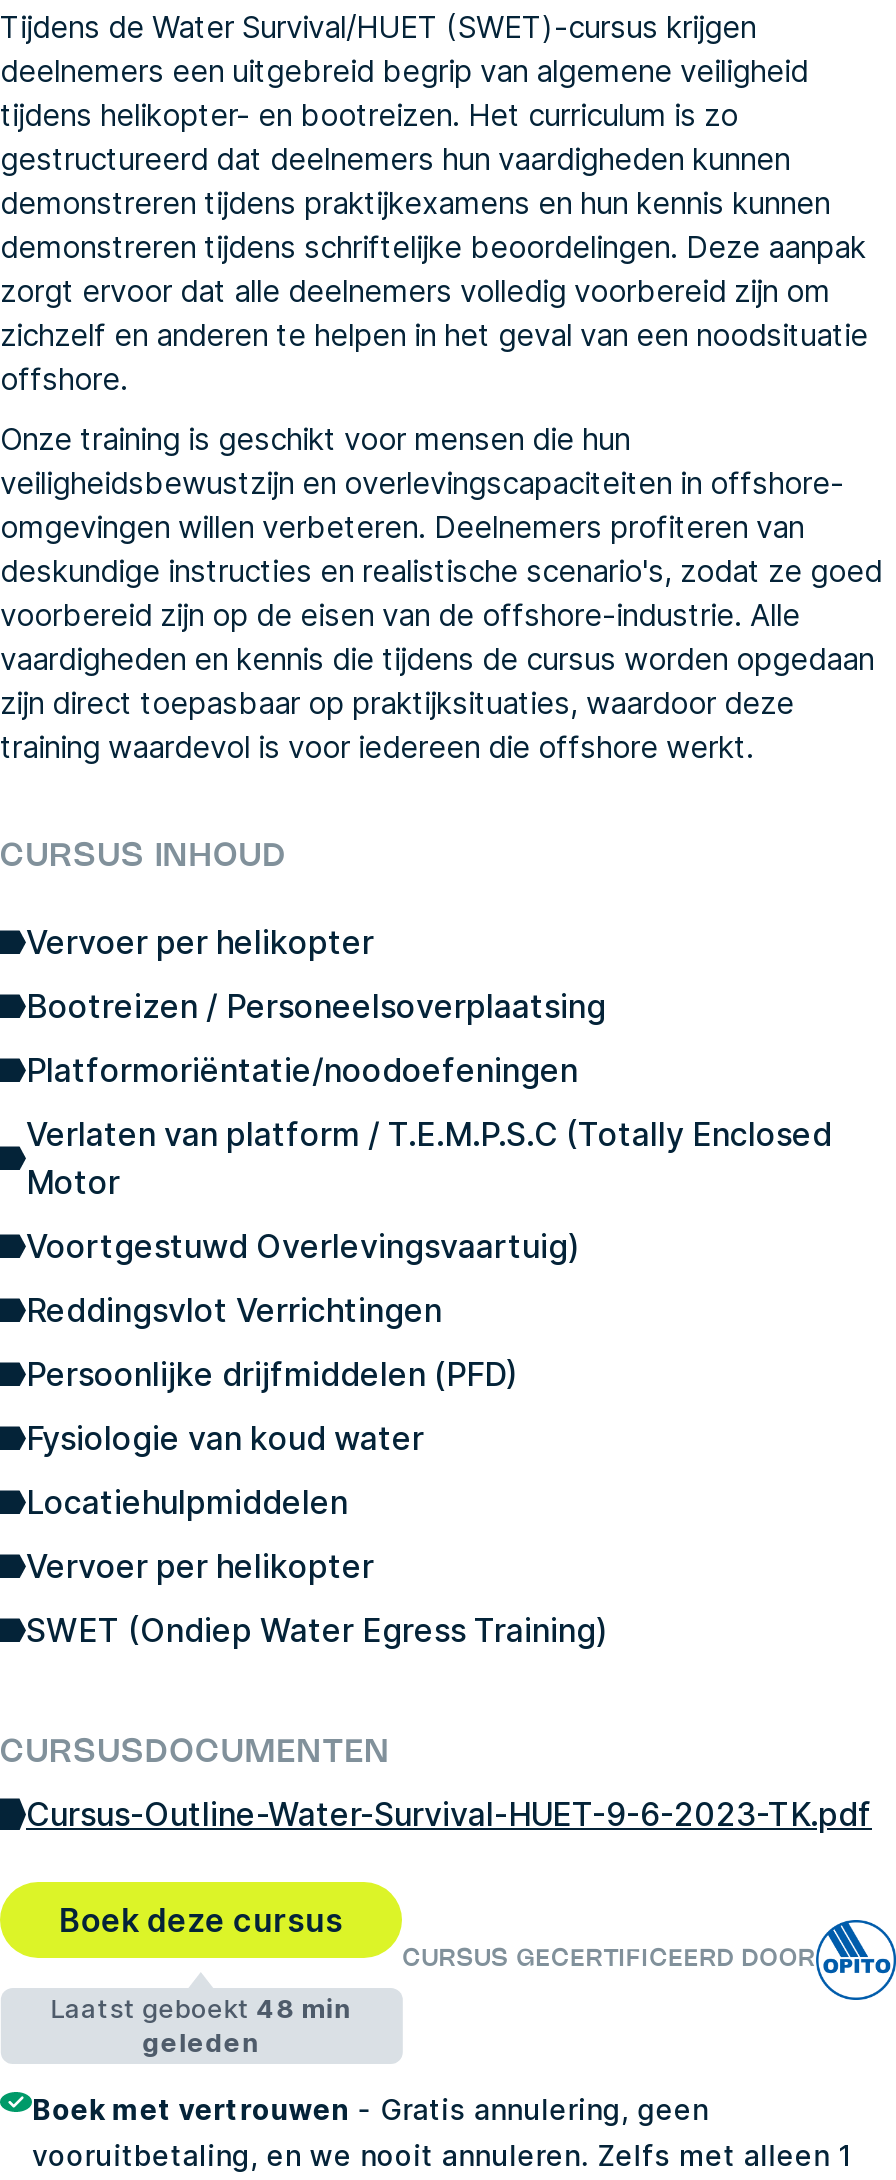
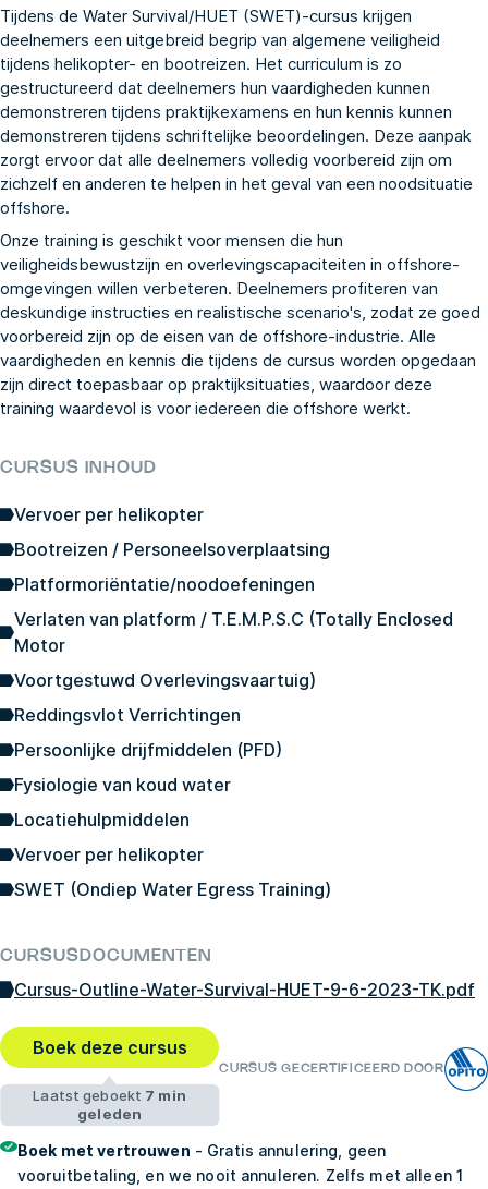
- Laatst geboekt 48 min
+ Laatst geboekt 7 min
